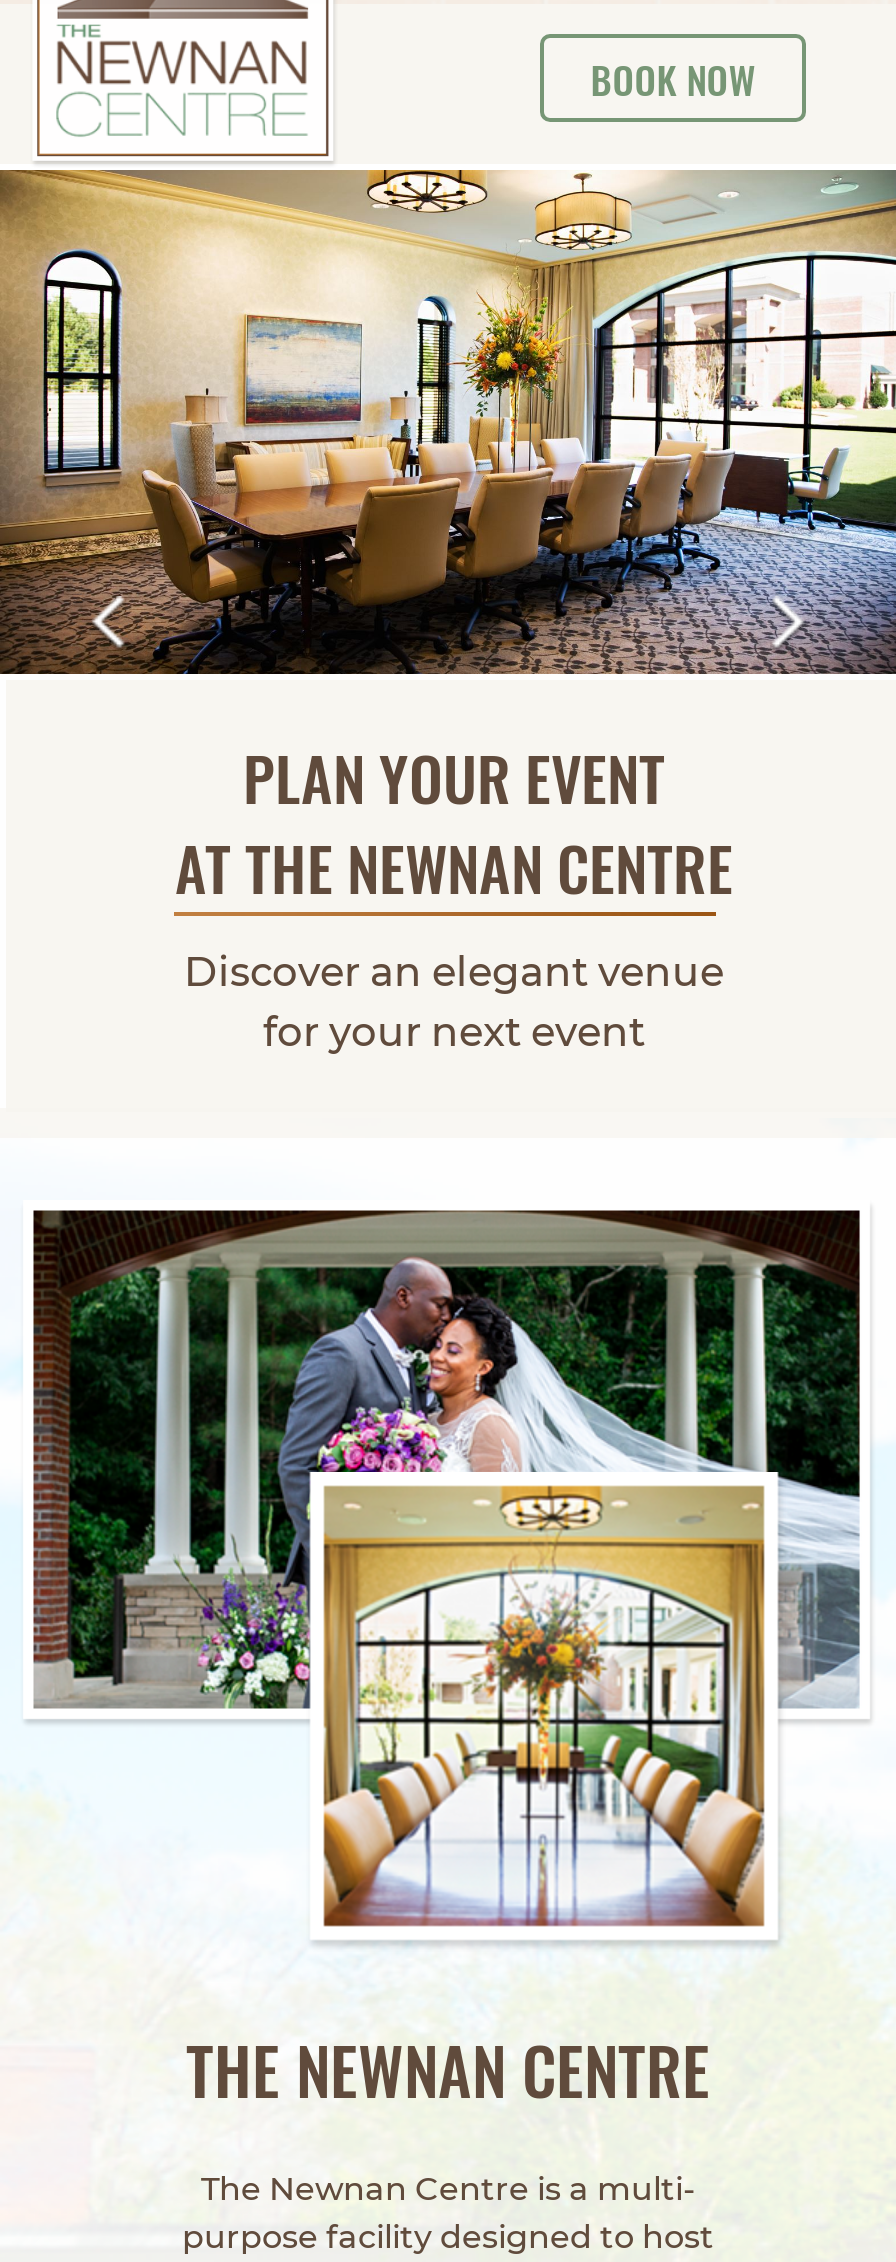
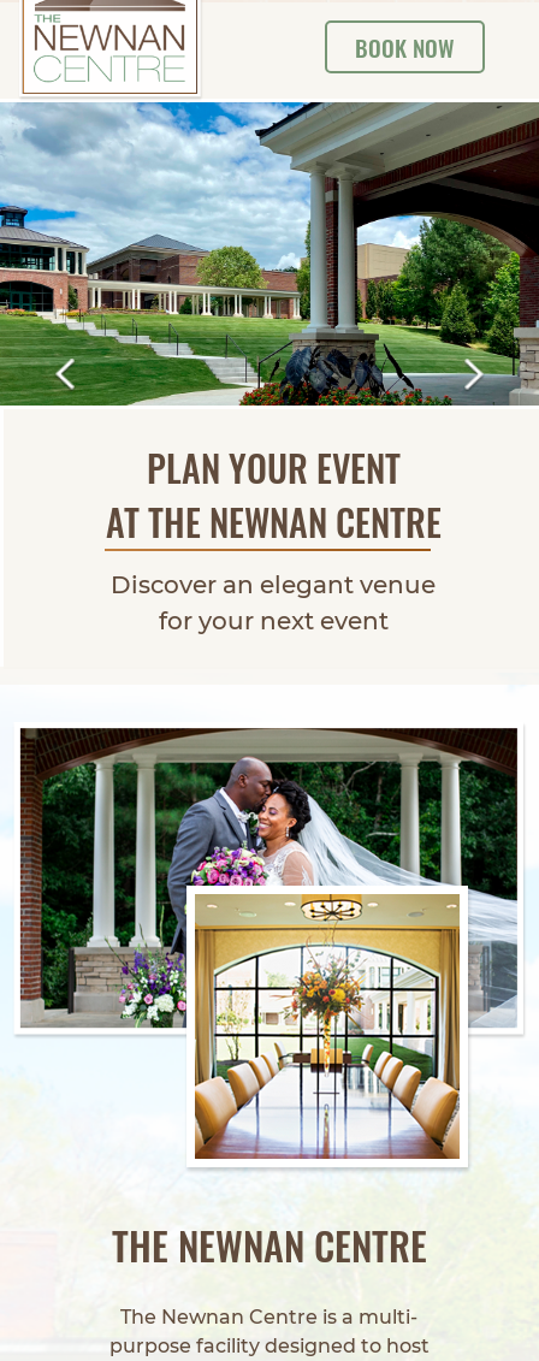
- [image]
+ [image]
